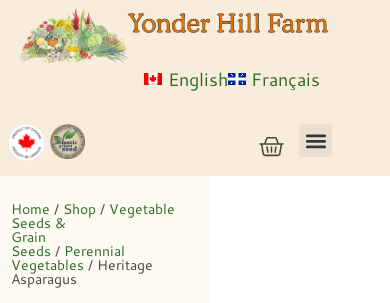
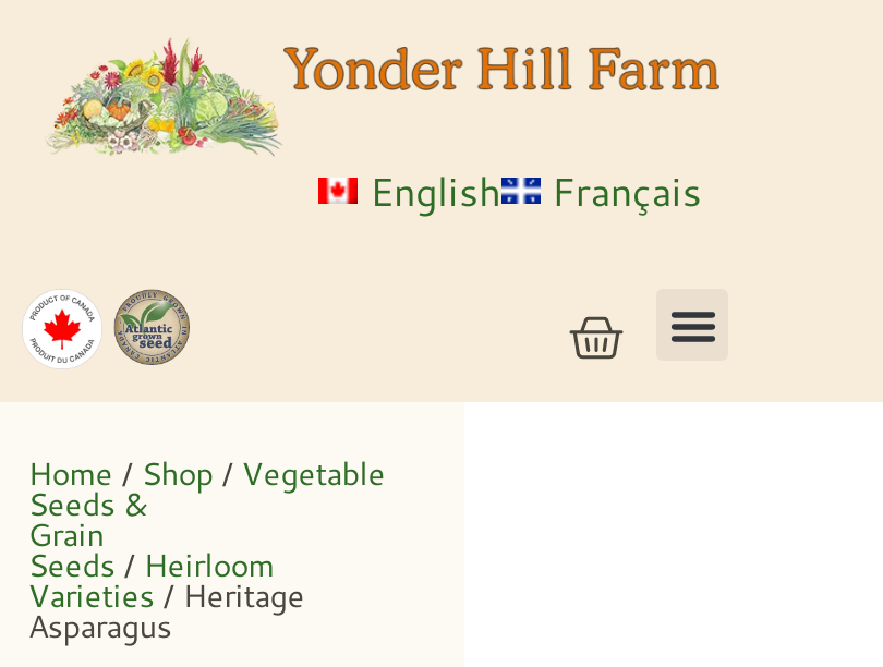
- Seeds / Perennial
+ Seeds / Heirloom

- Vegetables / Heritage
+ Varieties / Heritage
